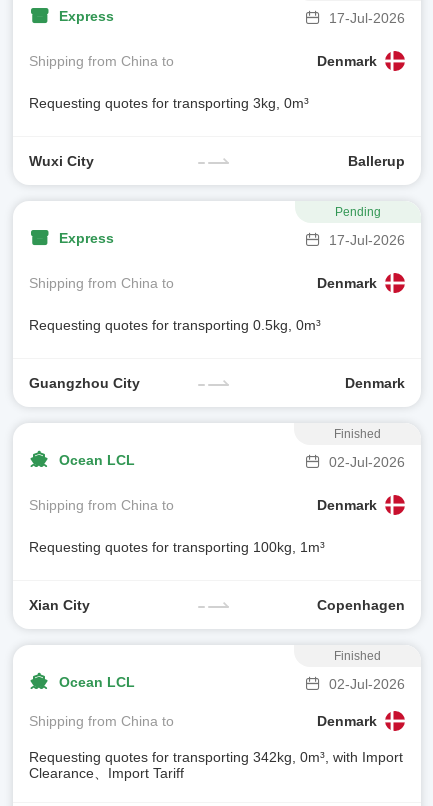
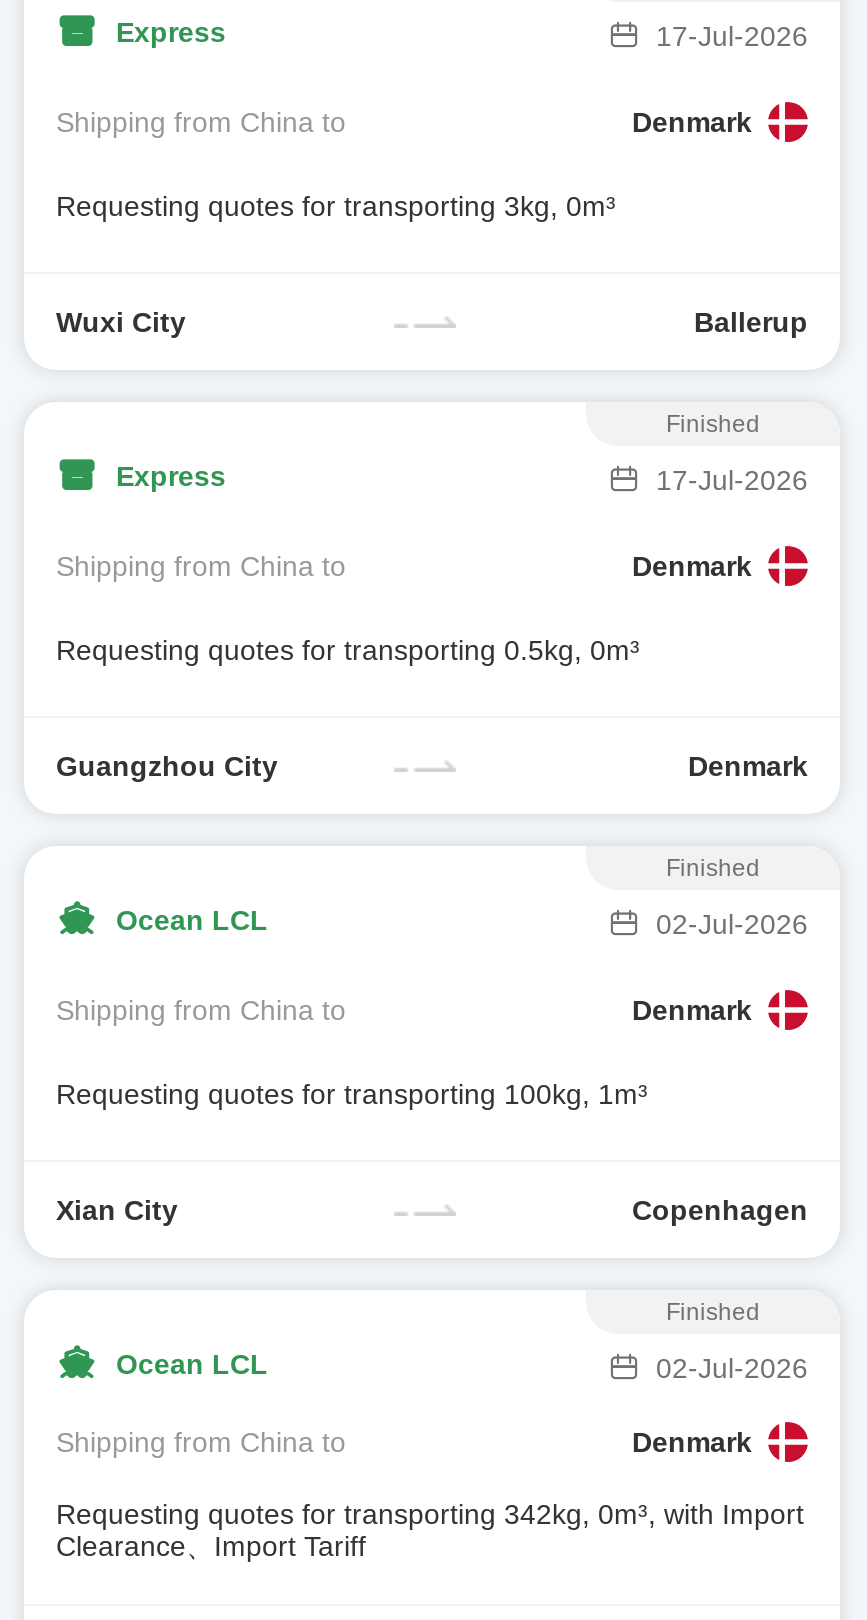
- Pending
+ Finished
